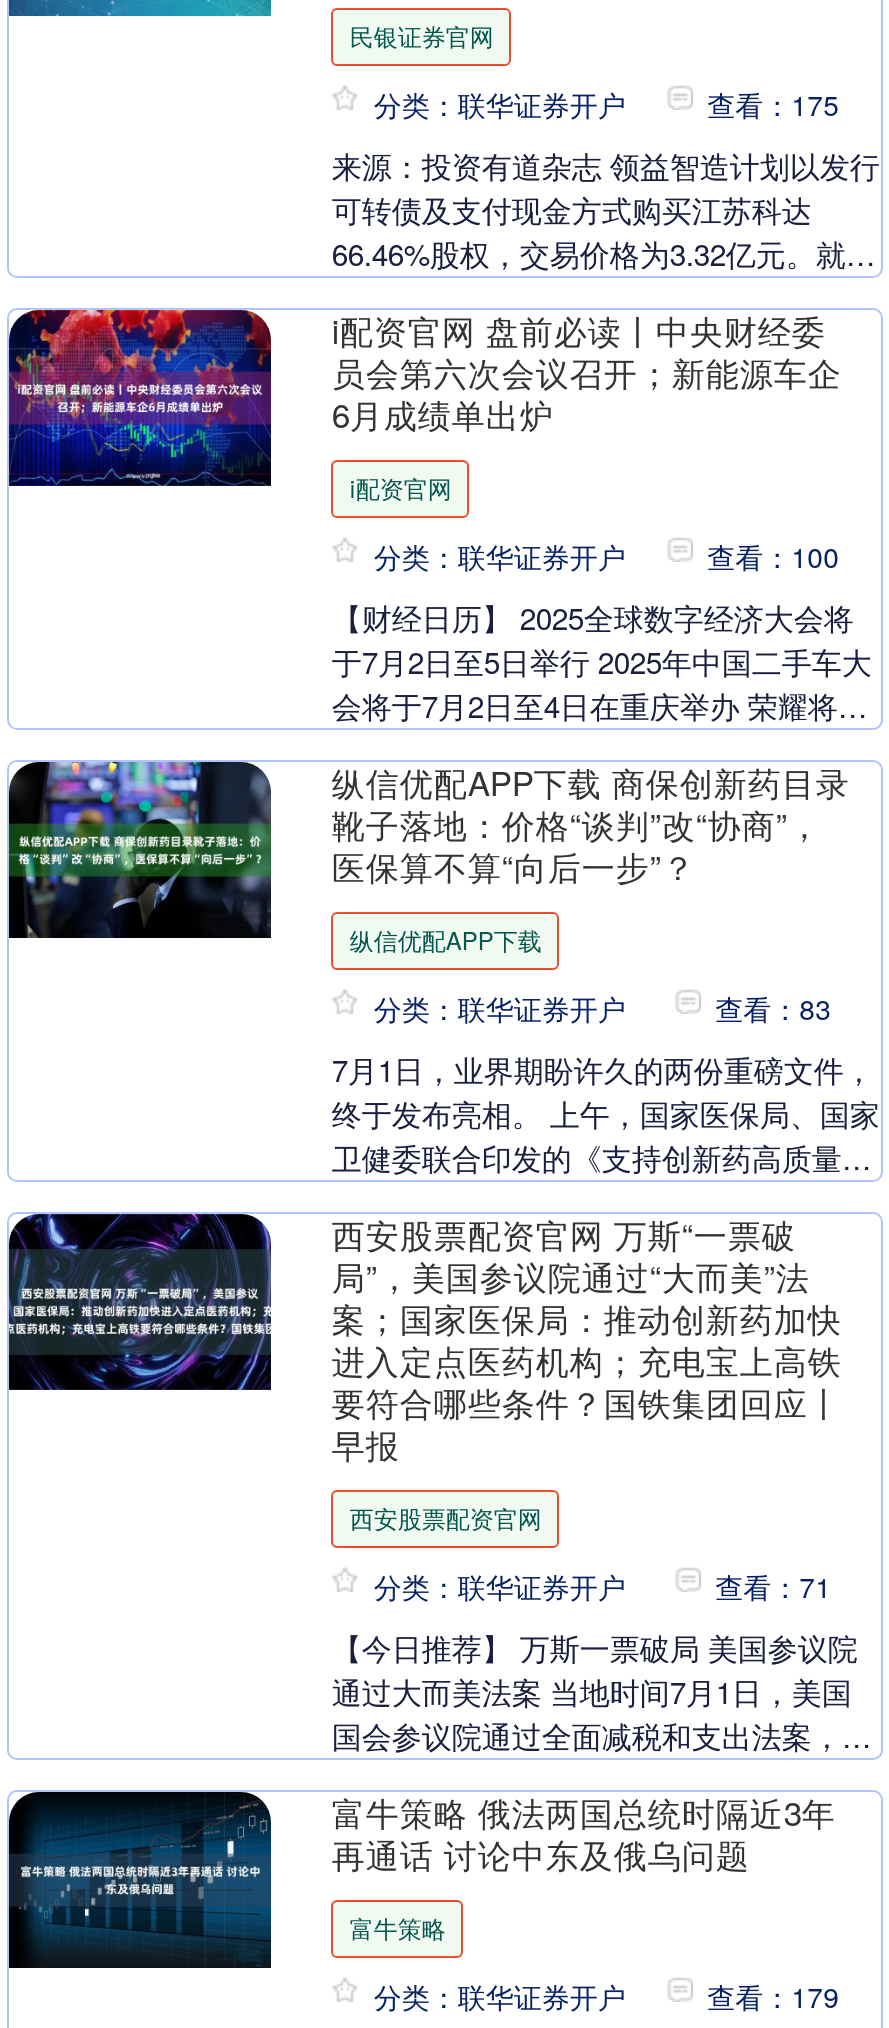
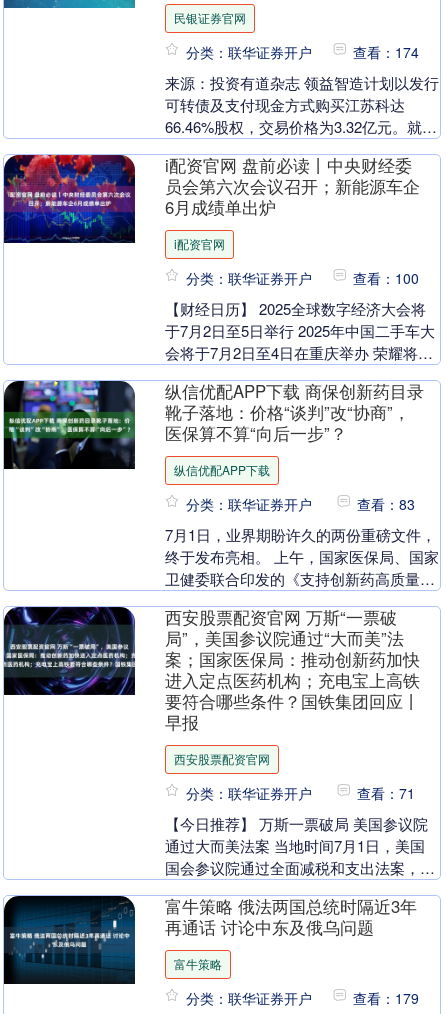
- 查看：175
+ 查看：174
